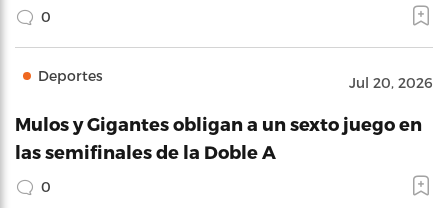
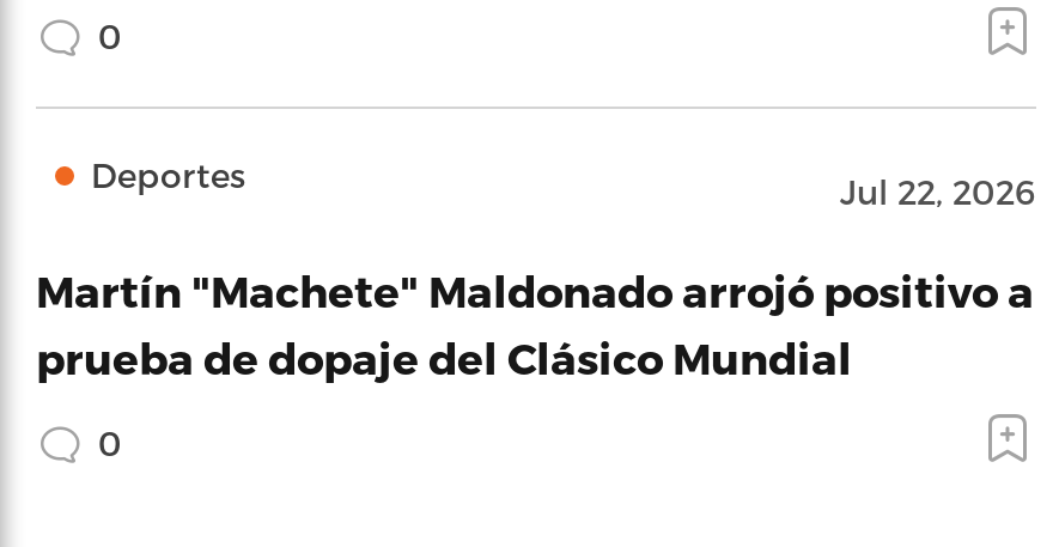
- Jul 20, 2026
+ Jul 22, 2026

- Mulos y Gigantes obligan a un sexto juego en
- las semifinales de la Doble A
+ Martín "Machete" Maldonado arrojó positivo a
+ prueba de dopaje del Clásico Mundial
